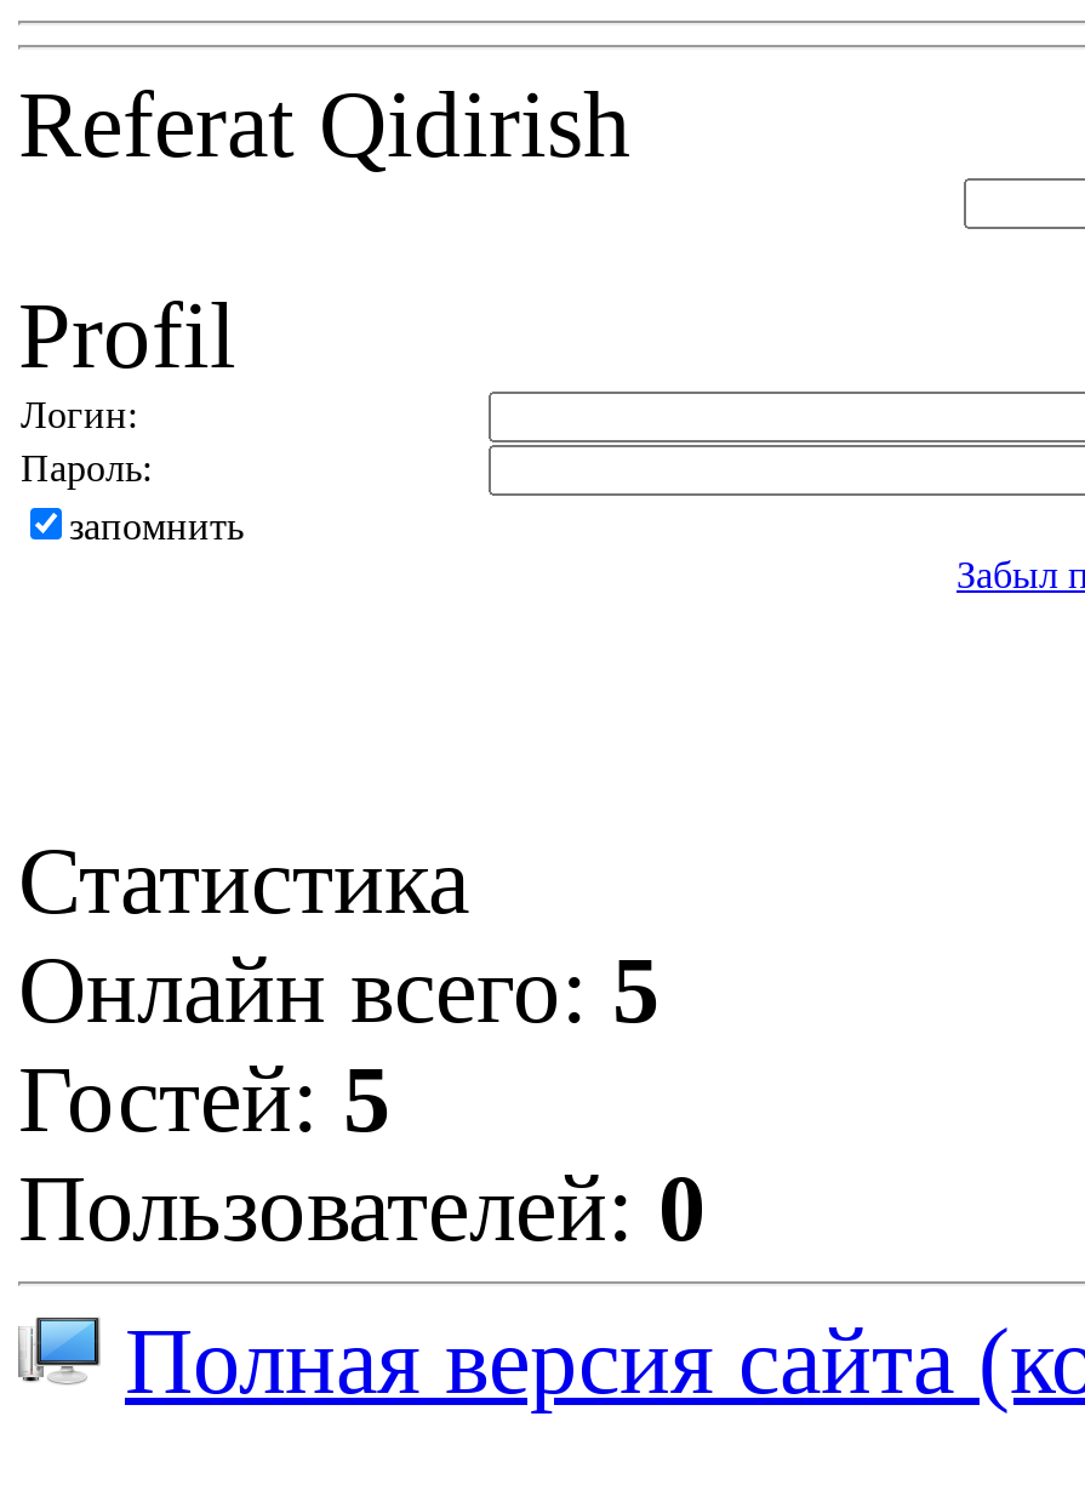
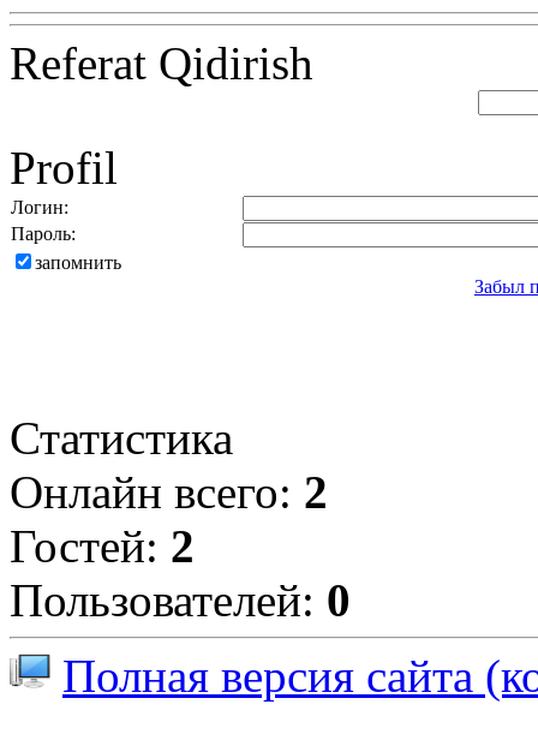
- Онлайн всего: 5
+ Онлайн всего: 2

- Гостей: 5
+ Гостей: 2
